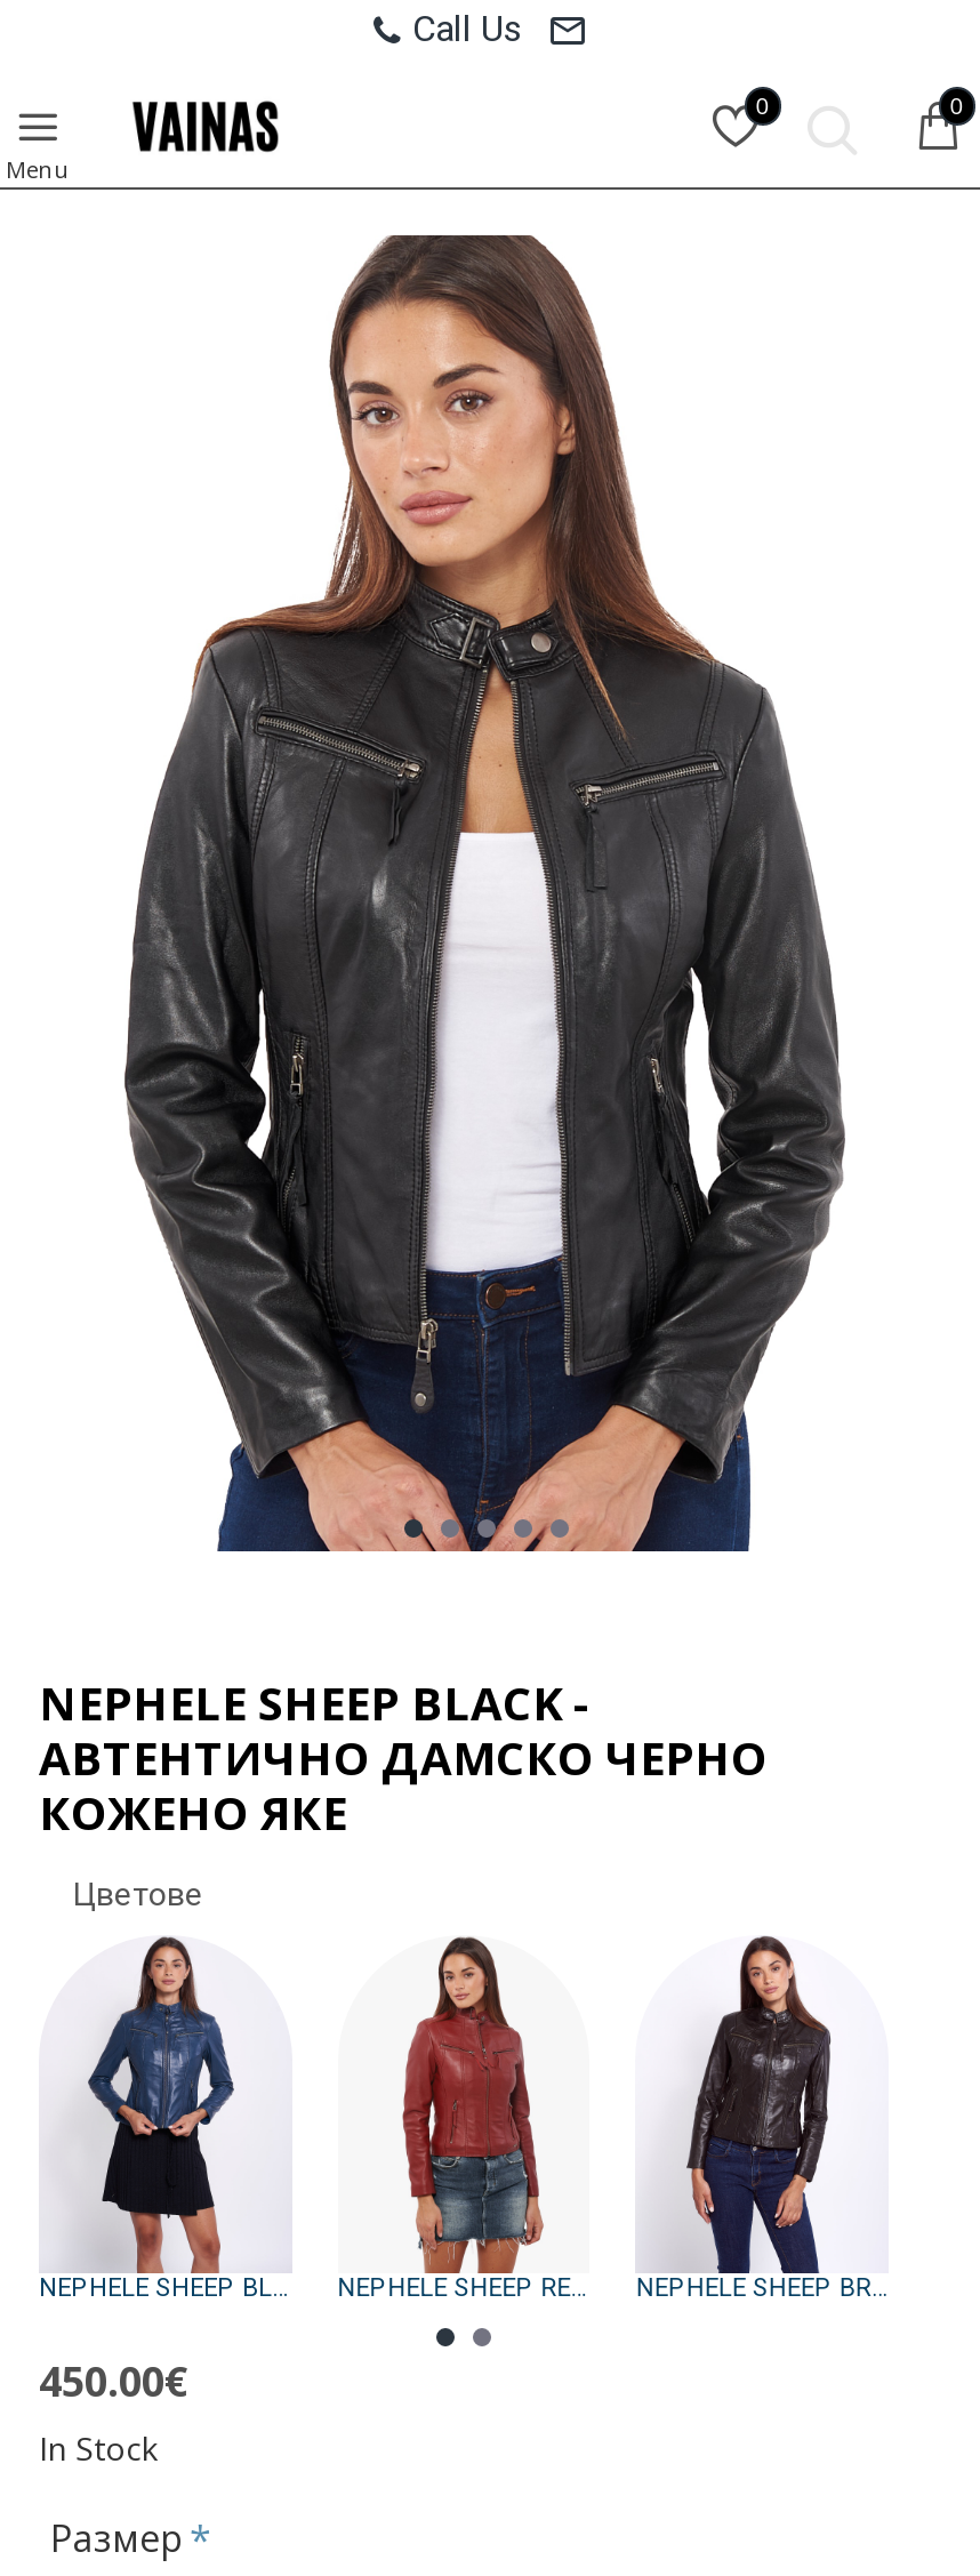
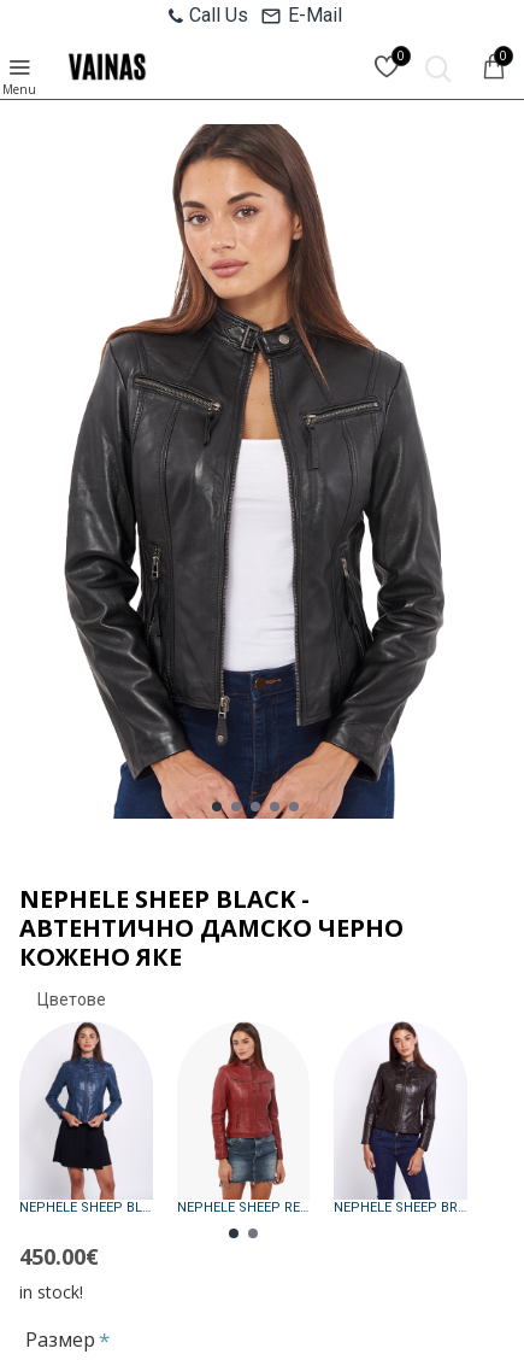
+ E-Mail

- In Stock
+ in stock!
